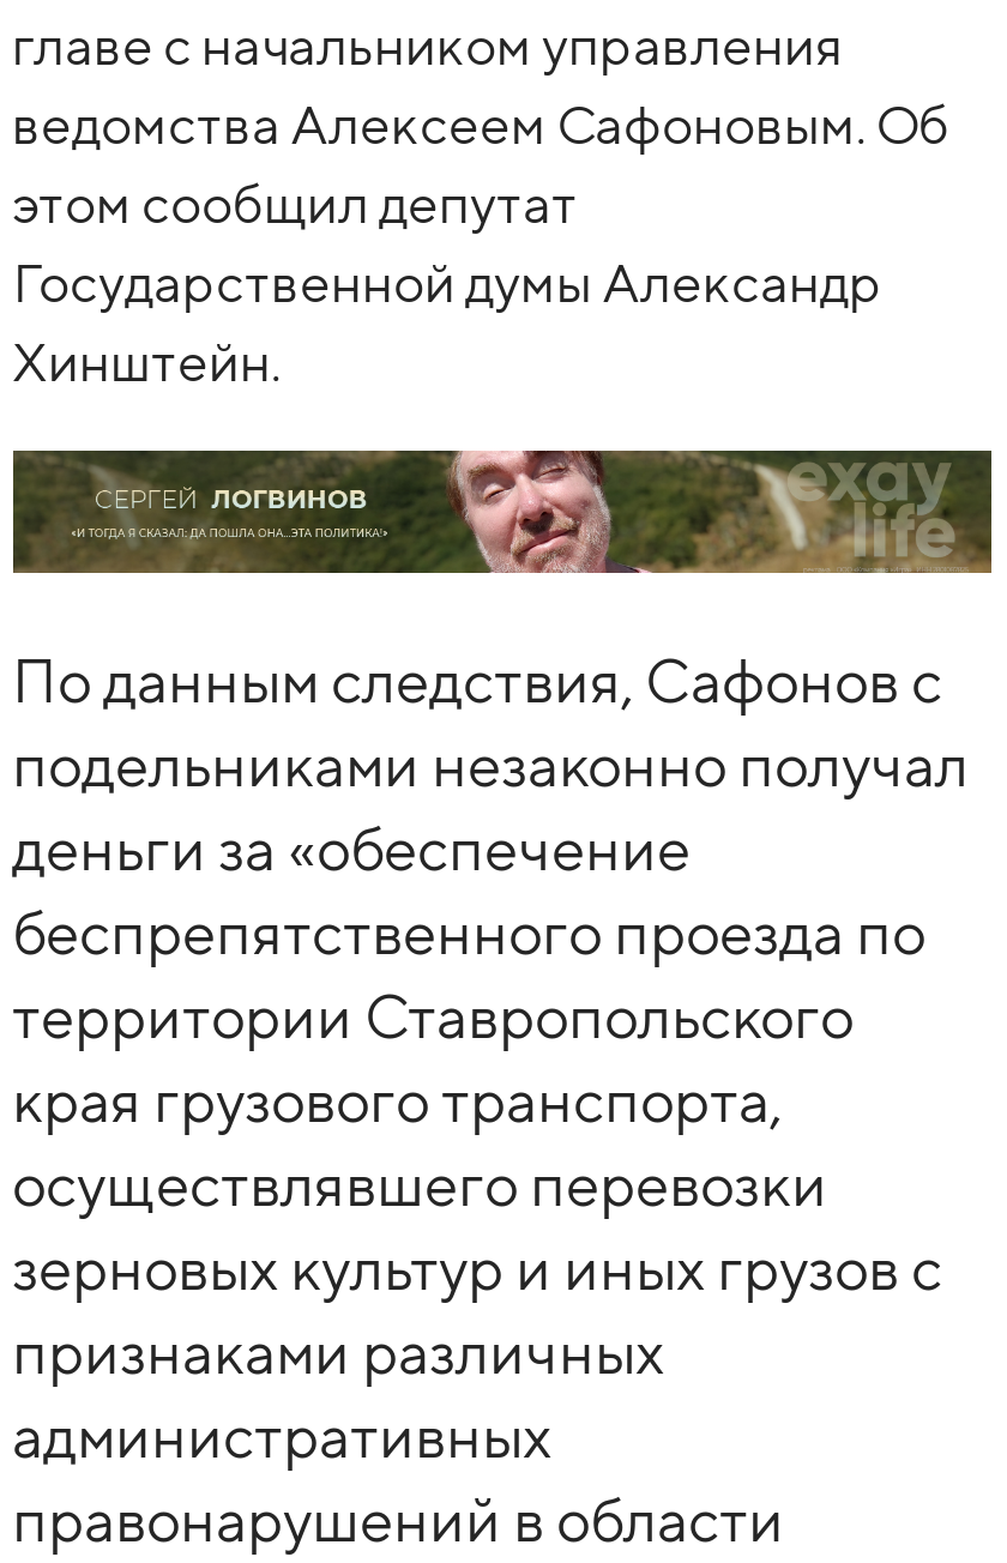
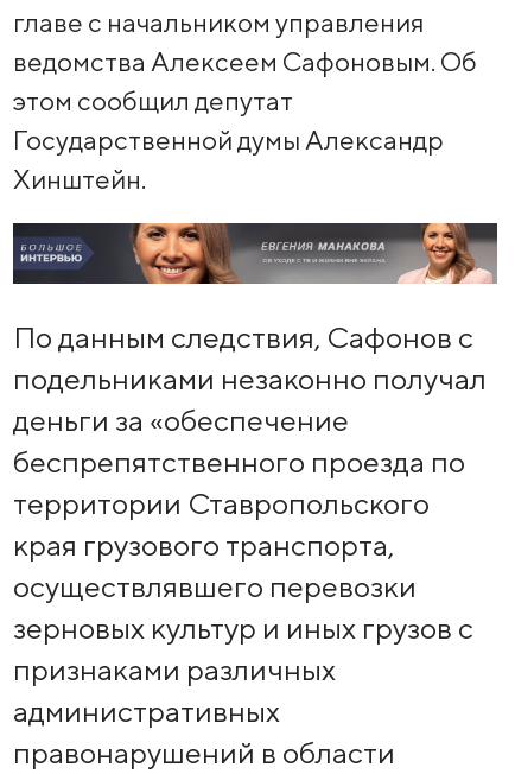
- [image]
+ [image]
